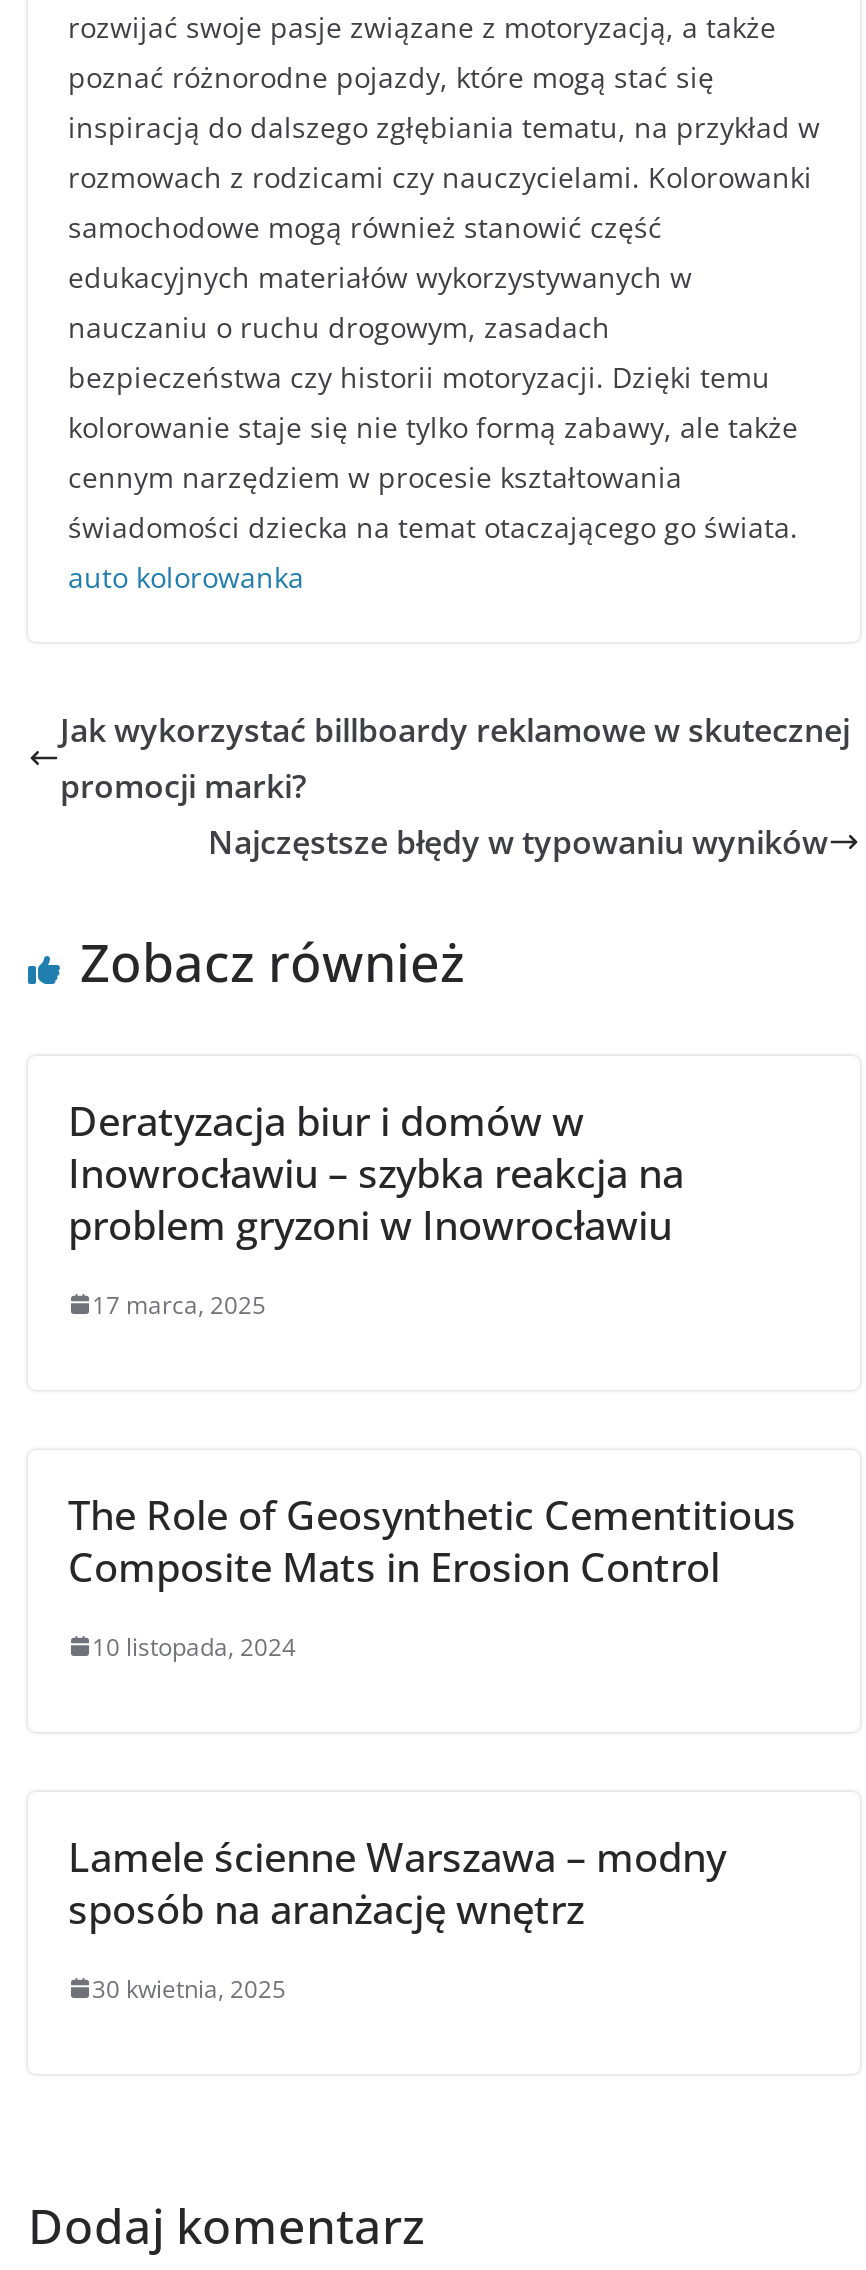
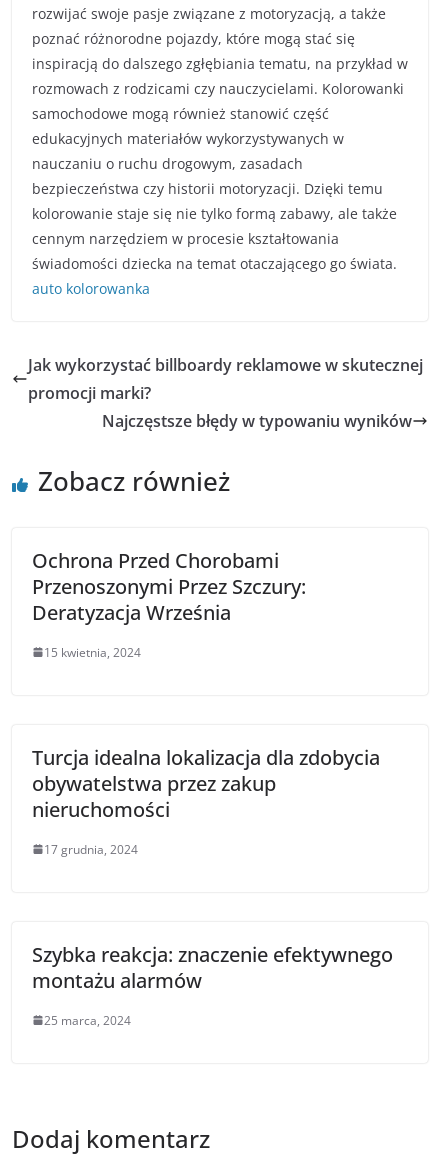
- Deratyzacja biur i domów w
- Inowrocławiu – szybka reakcja na
- problem gryzoni w Inowrocławiu
+ Ochrona Przed Chorobami
+ Przenoszonymi Przez Szczury:
+ Deratyzacja Września

- 17 marca, 2025
+ 15 kwietnia, 2024

- The Role of Geosynthetic Cementitious
- Composite Mats in Erosion Control
+ Turcja idealna lokalizacja dla zdobycia
+ obywatelstwa przez zakup
+ nieruchomości

- 10 listopada, 2024
+ 17 grudnia, 2024

- Lamele ścienne Warszawa – modny
- sposób na aranżację wnętrz
+ Szybka reakcja: znaczenie efektywnego
+ montażu alarmów

- 30 kwietnia, 2025
+ 25 marca, 2024
